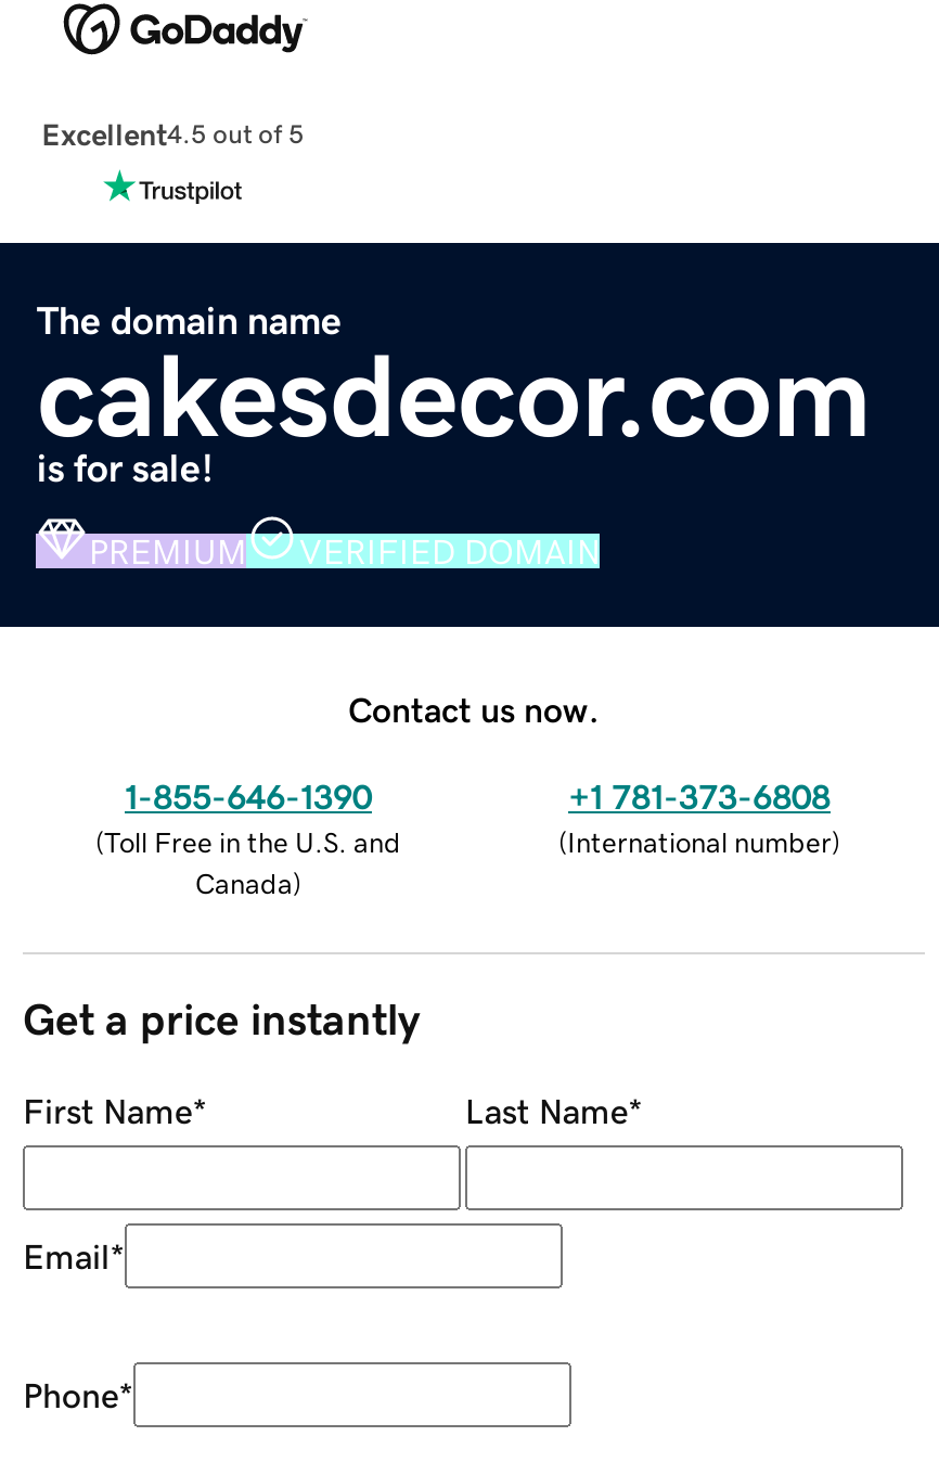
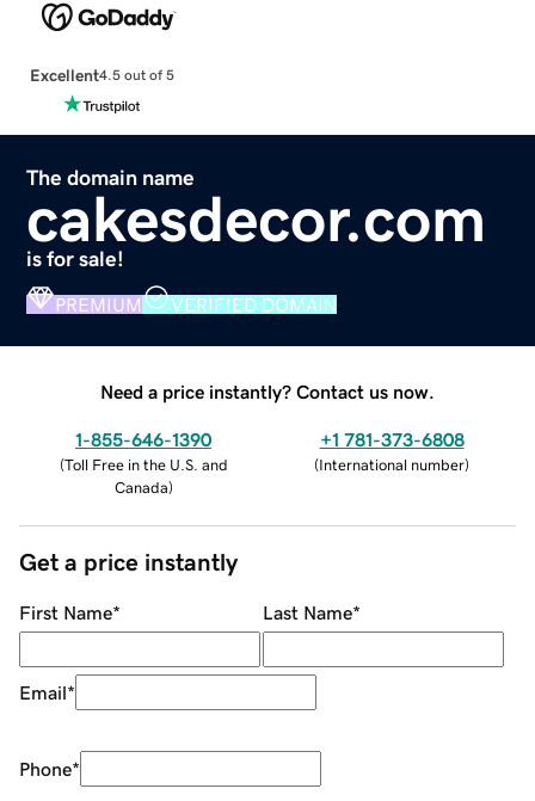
- Contact us now.
+ Need a price instantly? Contact us now.
